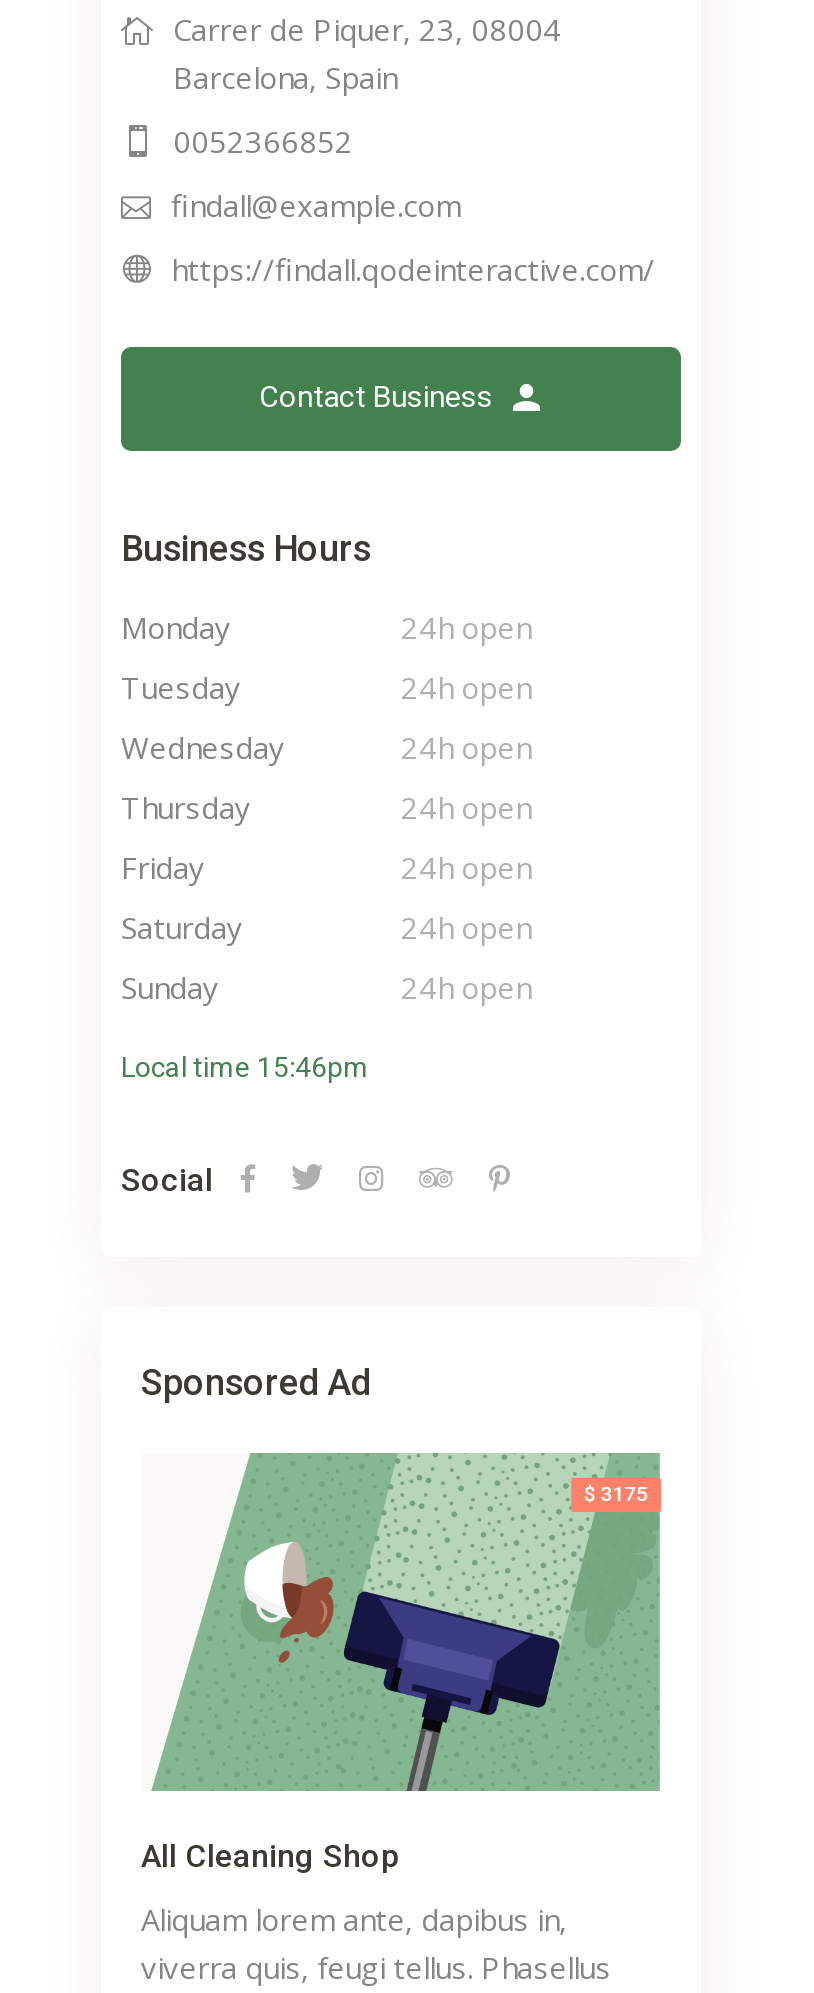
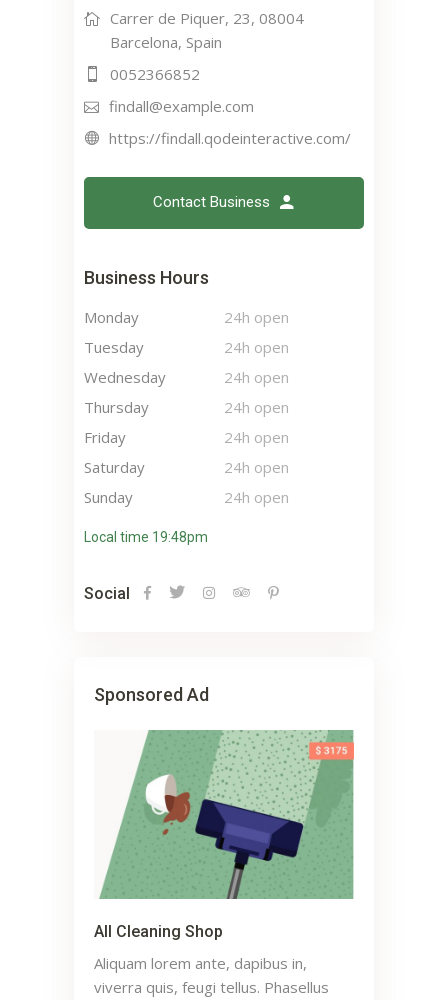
- Local time 15:46pm
+ Local time 19:48pm
